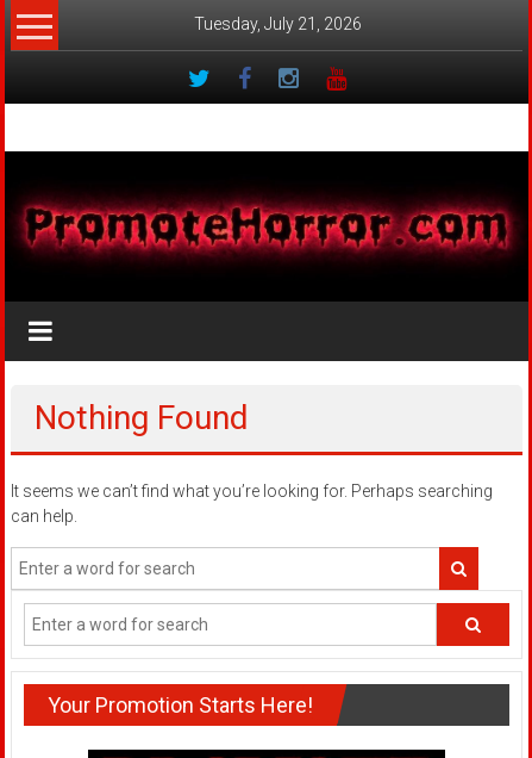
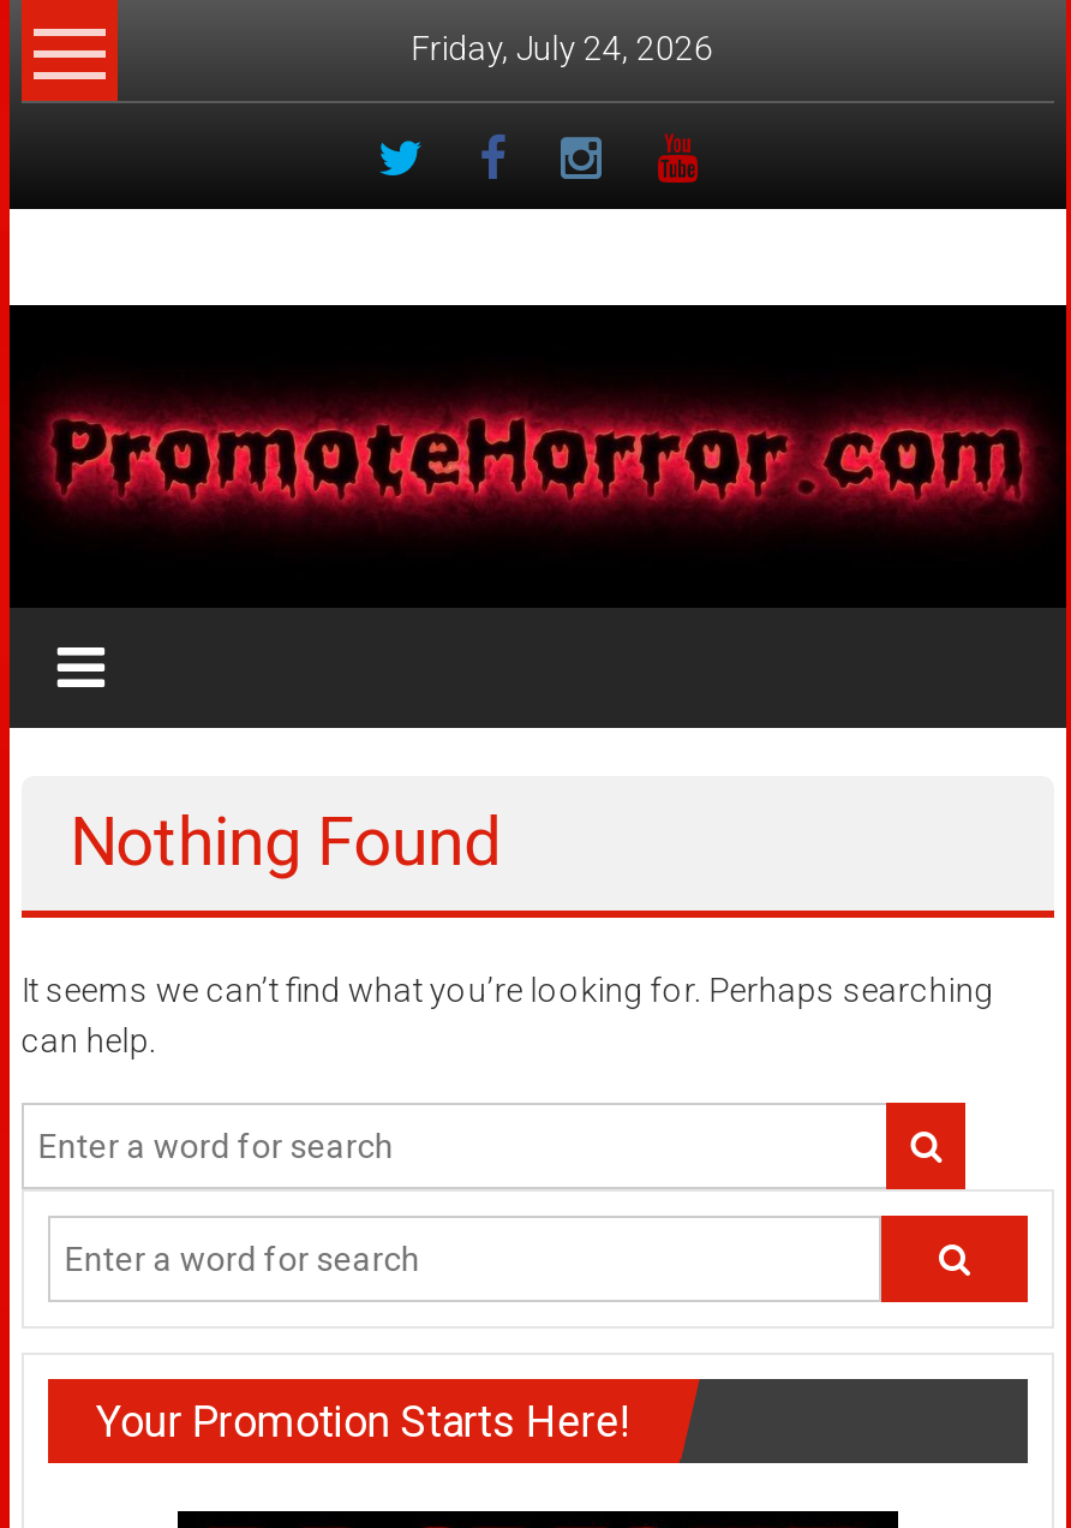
- Tuesday, July 21, 2026
+ Friday, July 24, 2026
